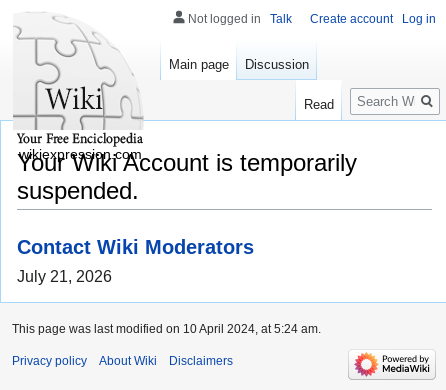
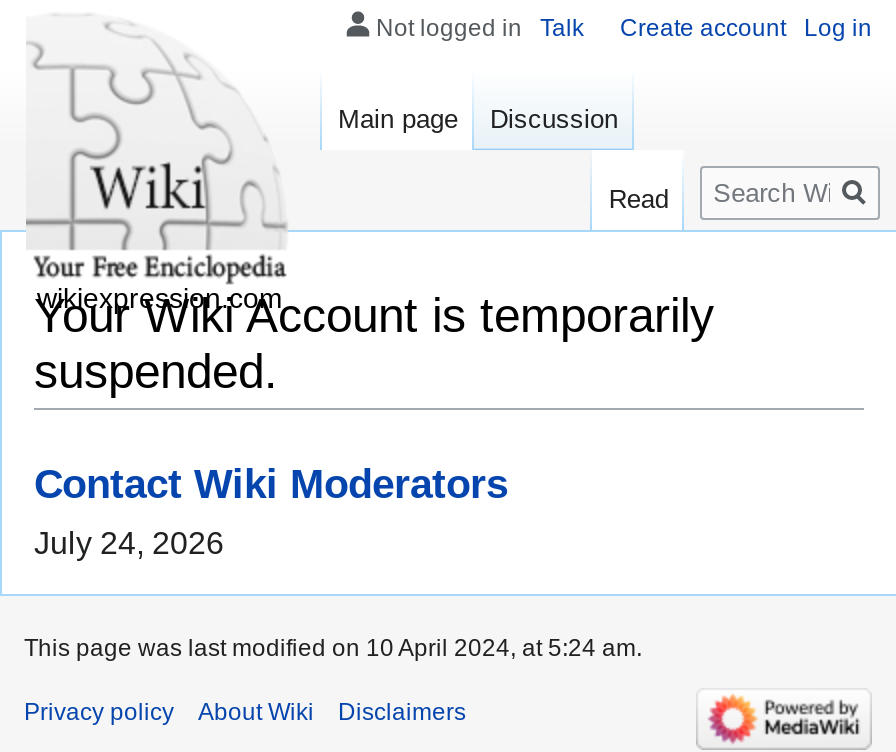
- July 21, 2026
+ July 24, 2026
